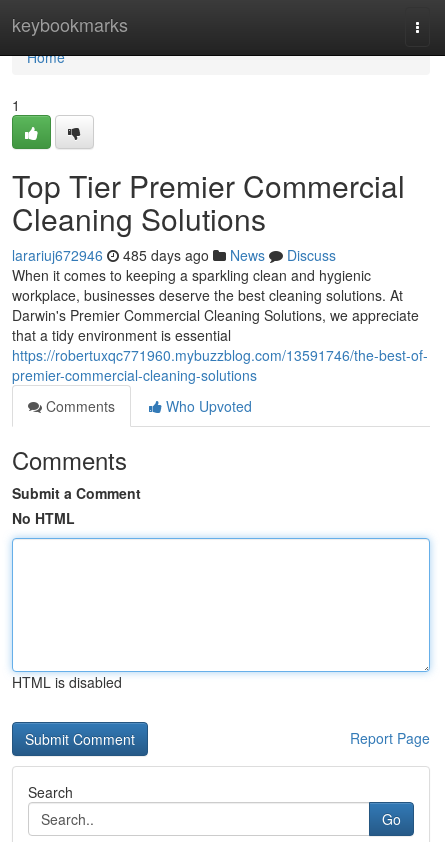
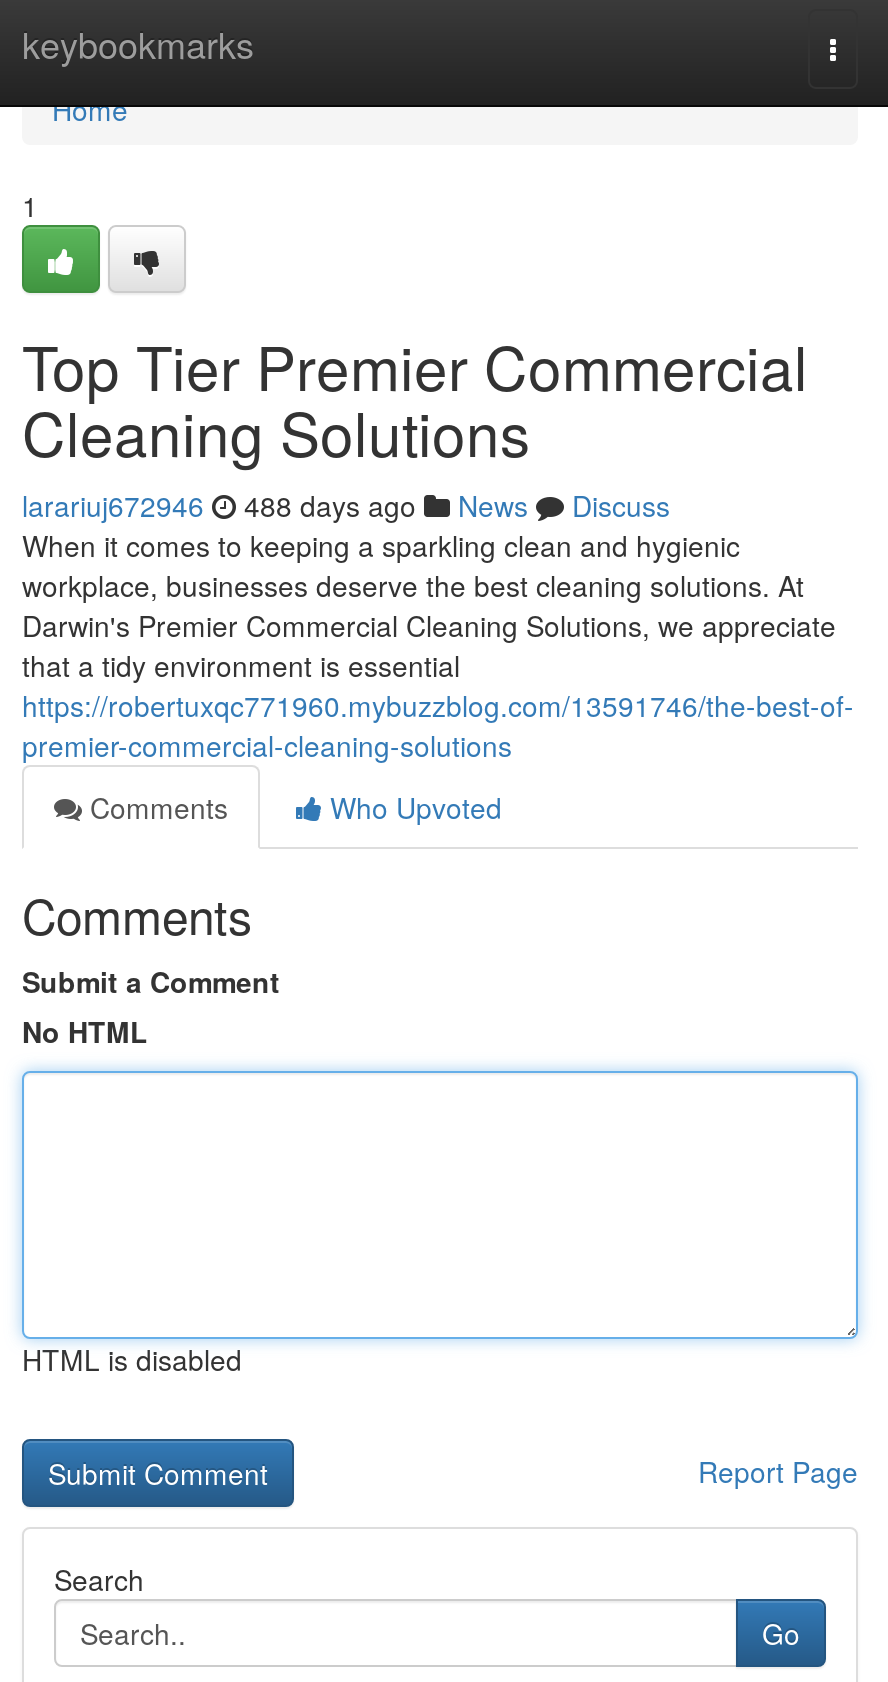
- larariuj672946 485 days ago News Discuss
+ larariuj672946 488 days ago News Discuss
